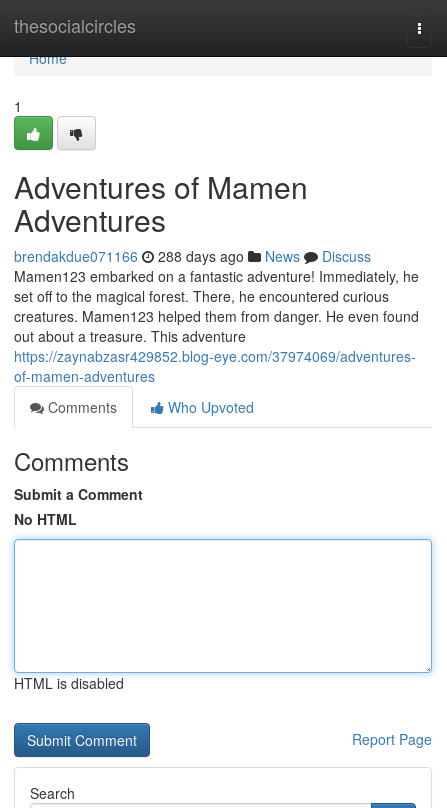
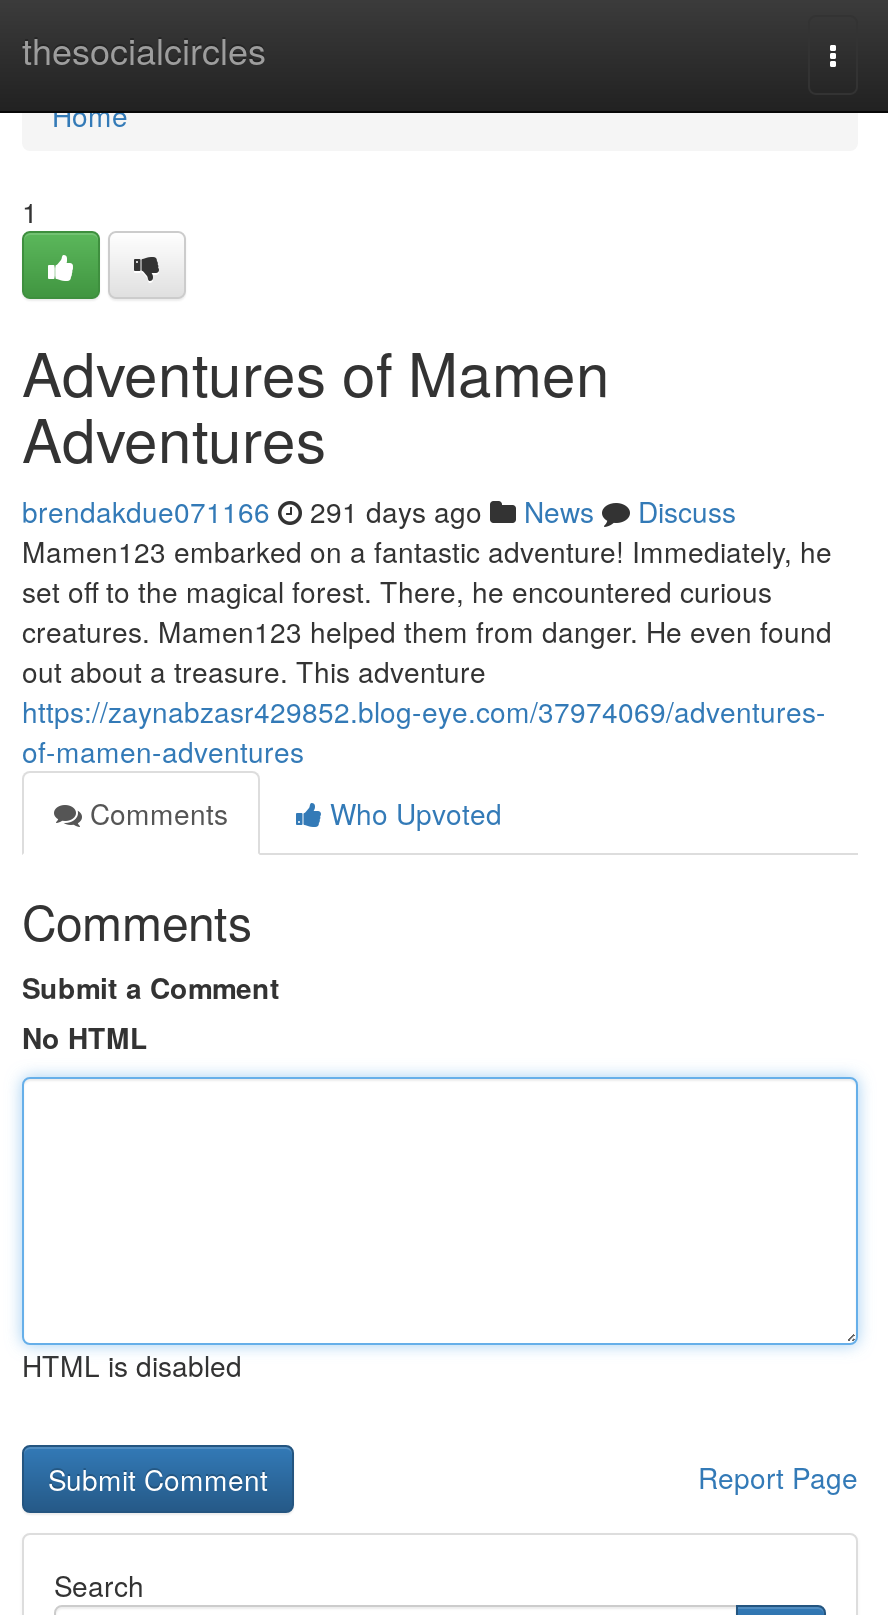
- brendakdue071166 288 days ago News Discuss
+ brendakdue071166 291 days ago News Discuss
